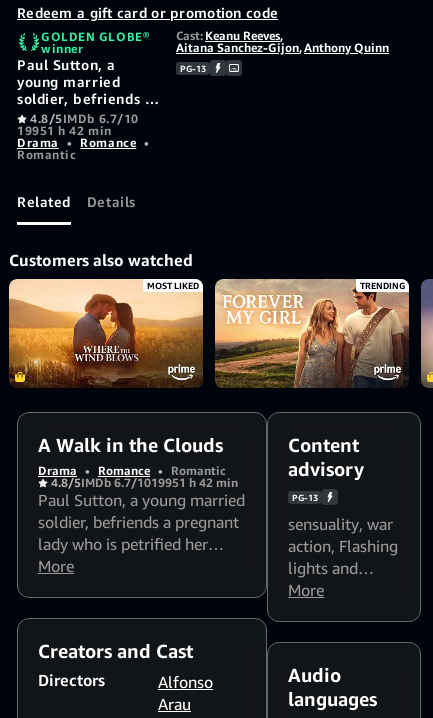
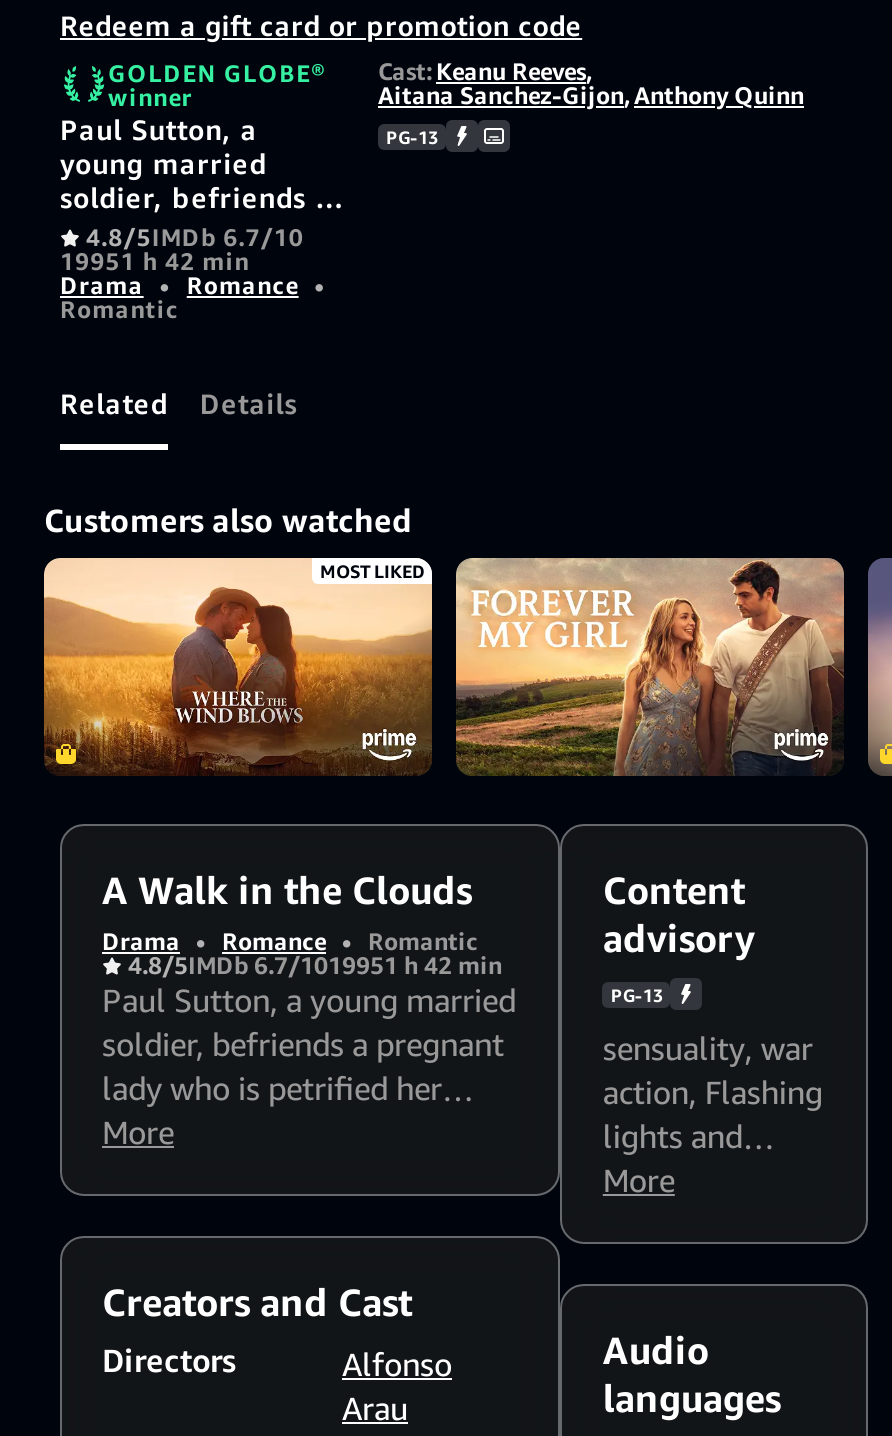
- TRENDING
